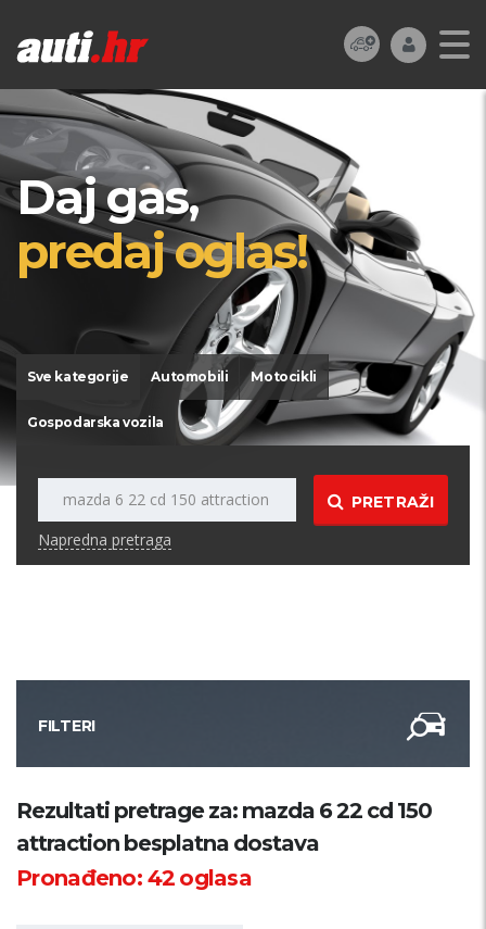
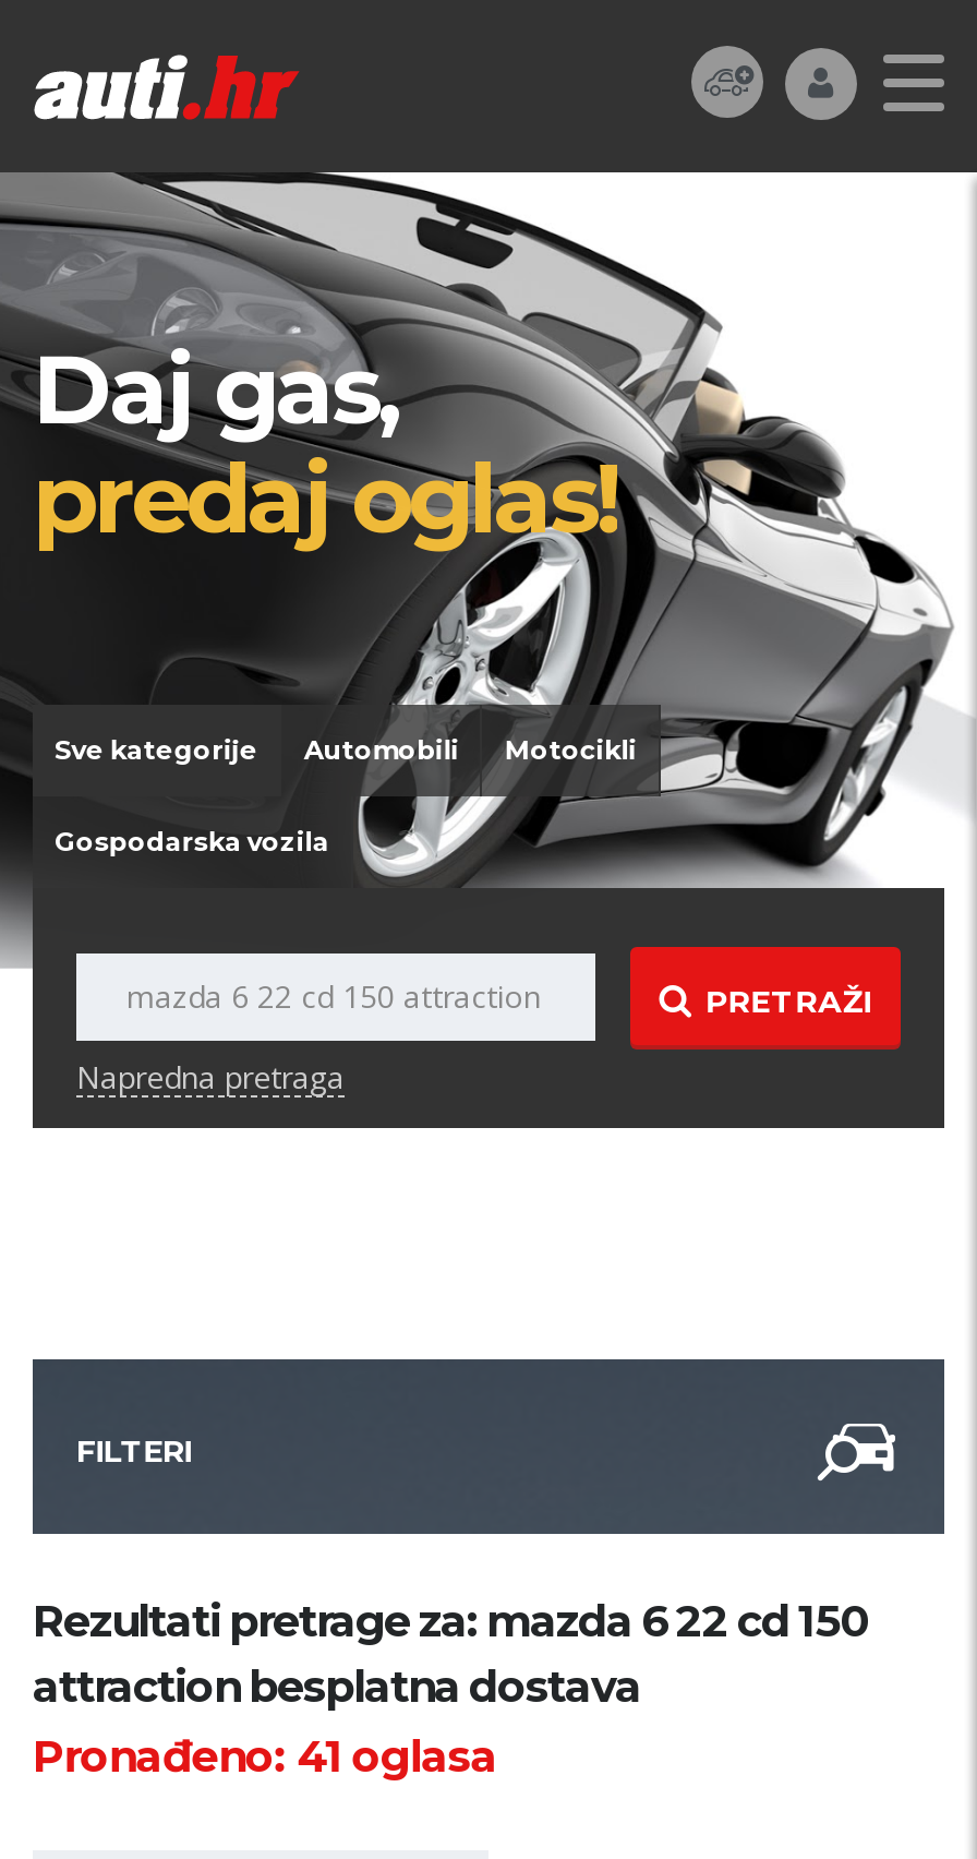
- Pronađeno: 42 oglasa
+ Pronađeno: 41 oglasa
